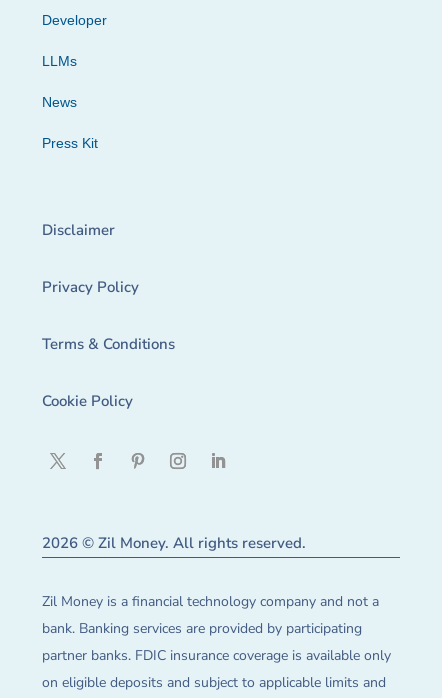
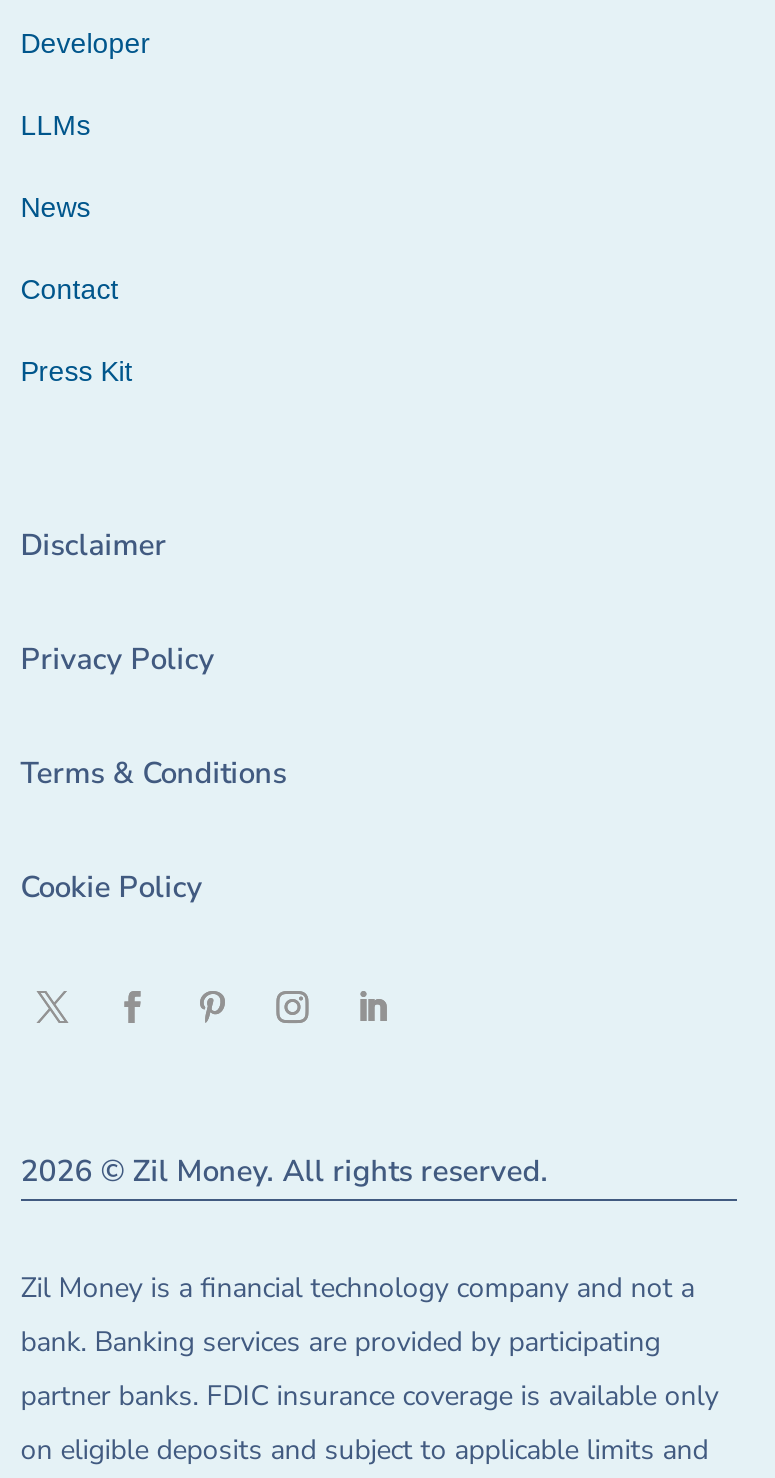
+ Contact
